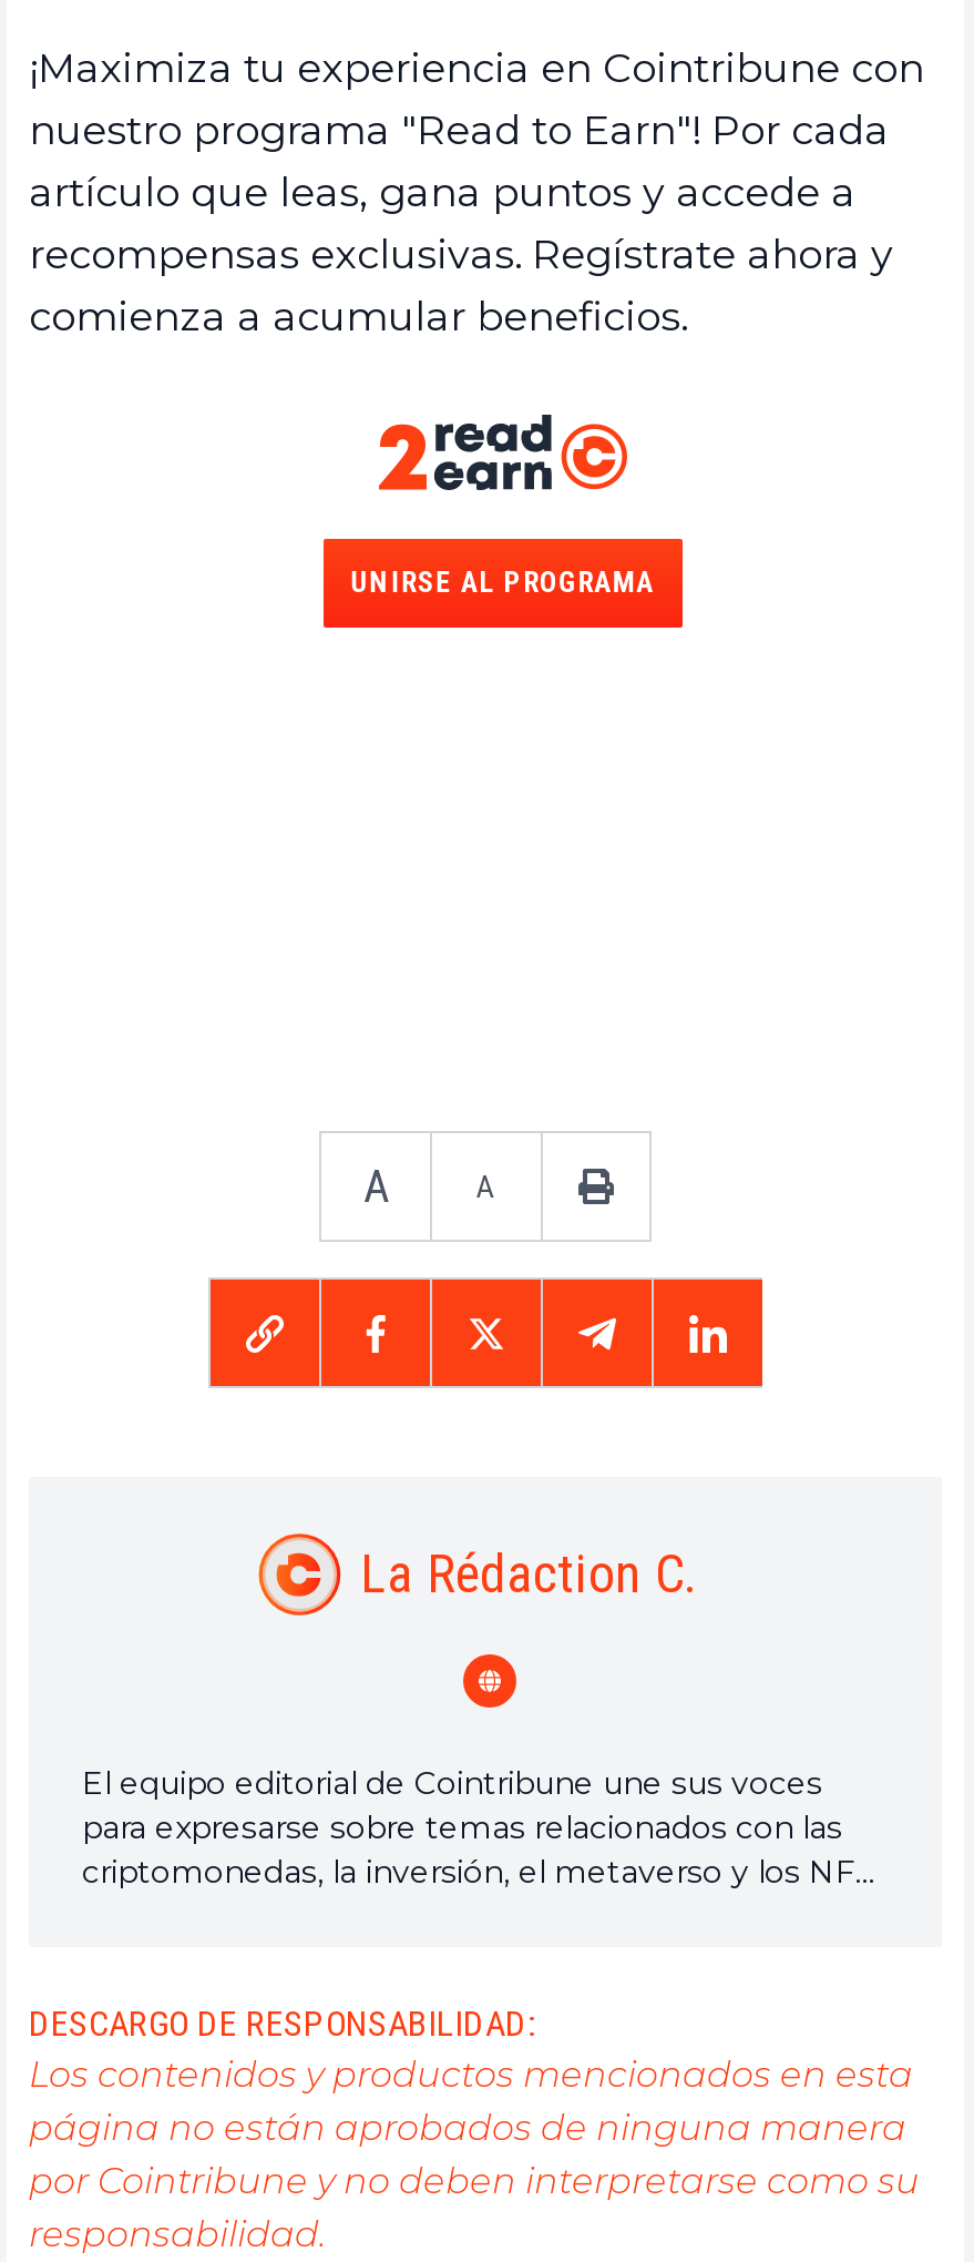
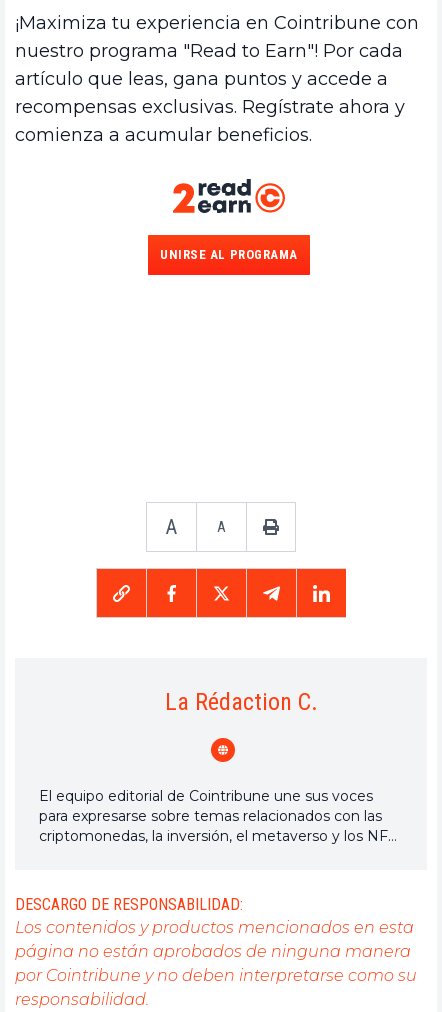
- [image]
